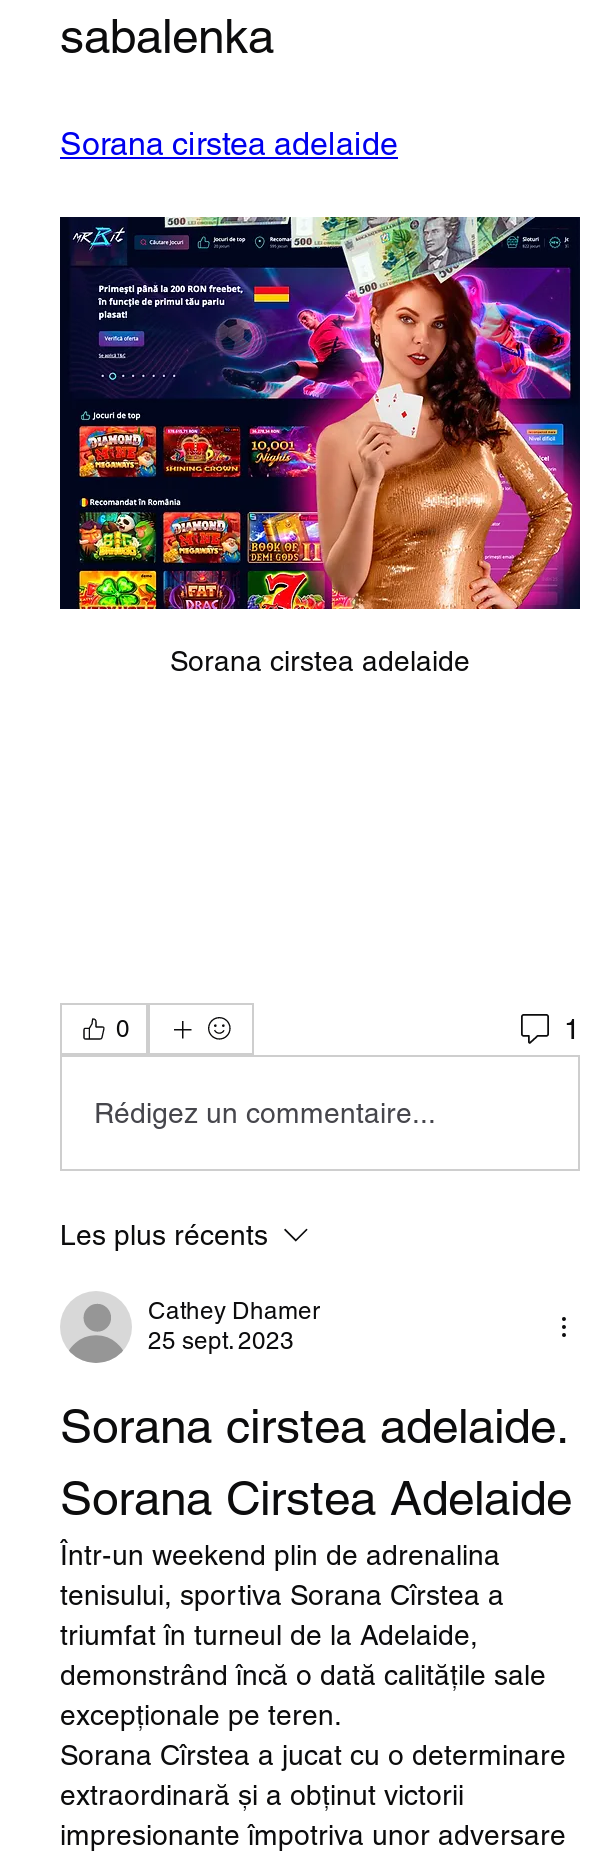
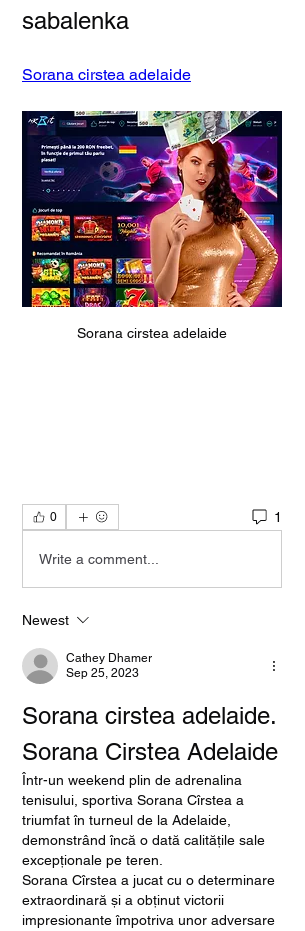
- Rédigez un commentaire...
+ Write a comment...

- Les plus récents
+ Newest

- 25 sept. 2023
+ Sep 25, 2023
